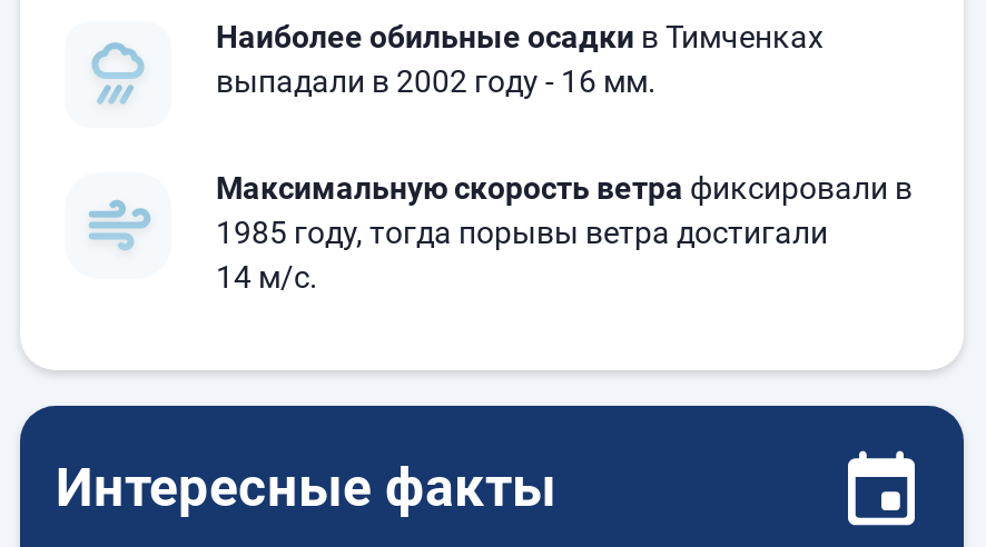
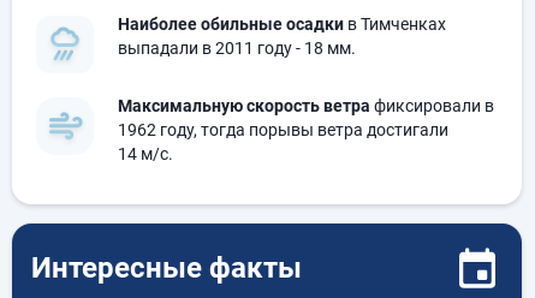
- выпадали в 2002 году - 16 мм.
+ выпадали в 2011 году - 18 мм.

- 1985 году, тогда порывы ветра достигали
+ 1962 году, тогда порывы ветра достигали
